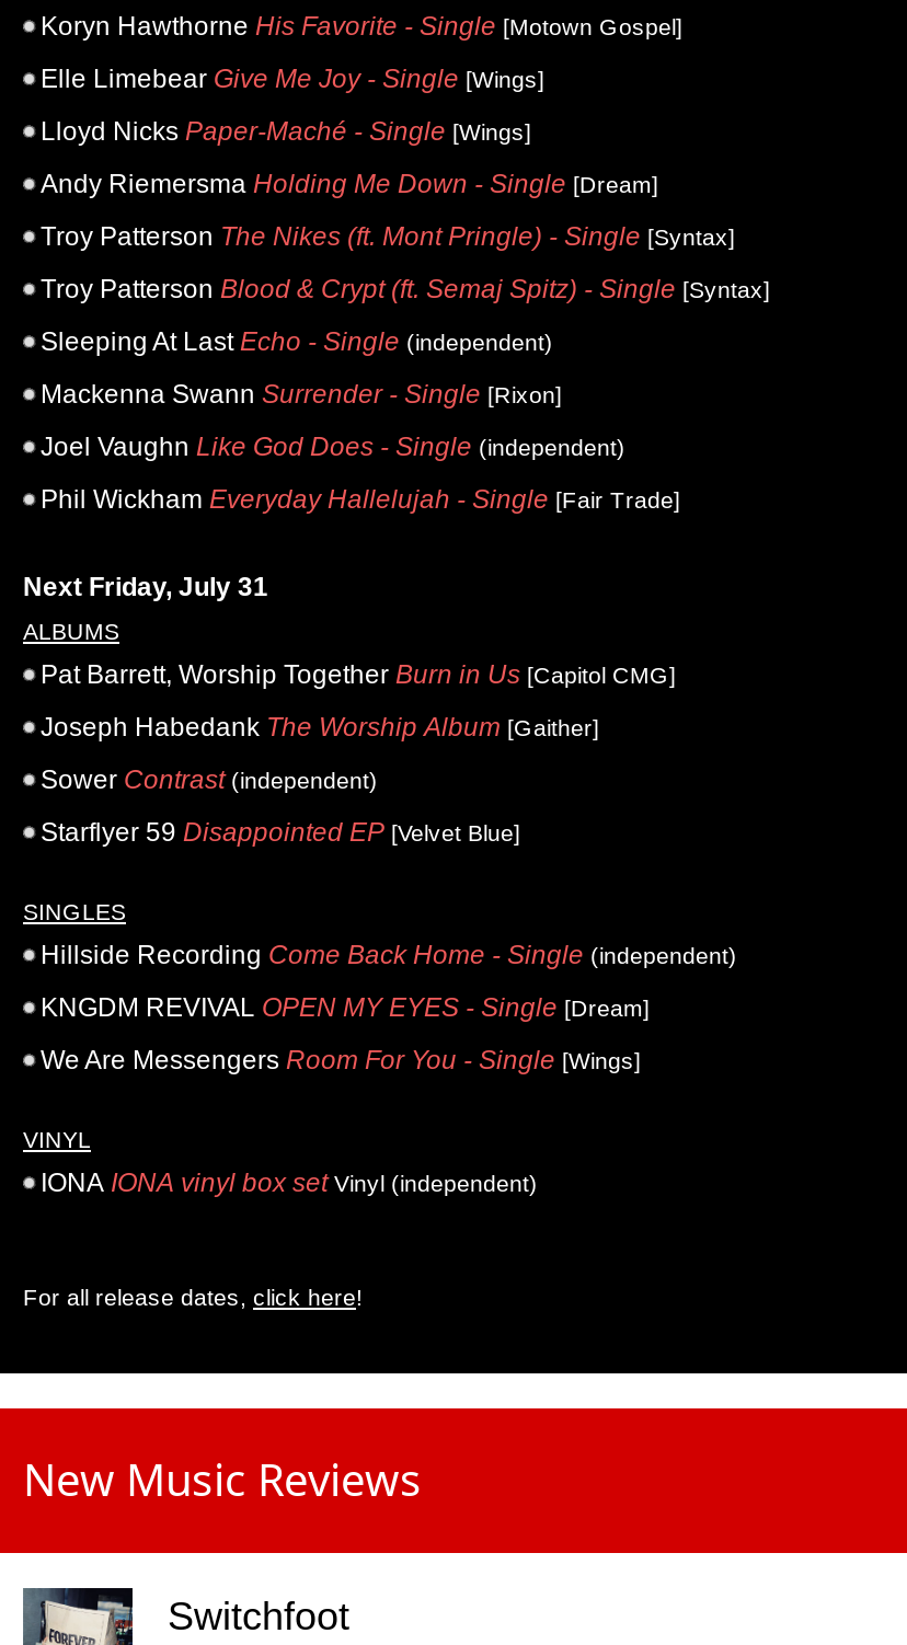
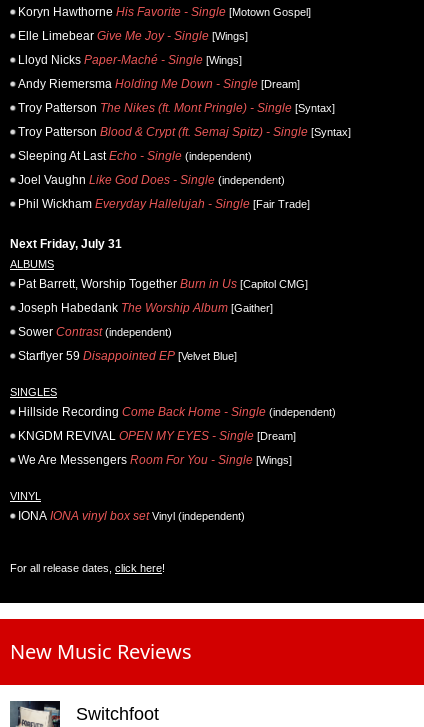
- Mackenna Swann Surrender - Single [Rixon]
